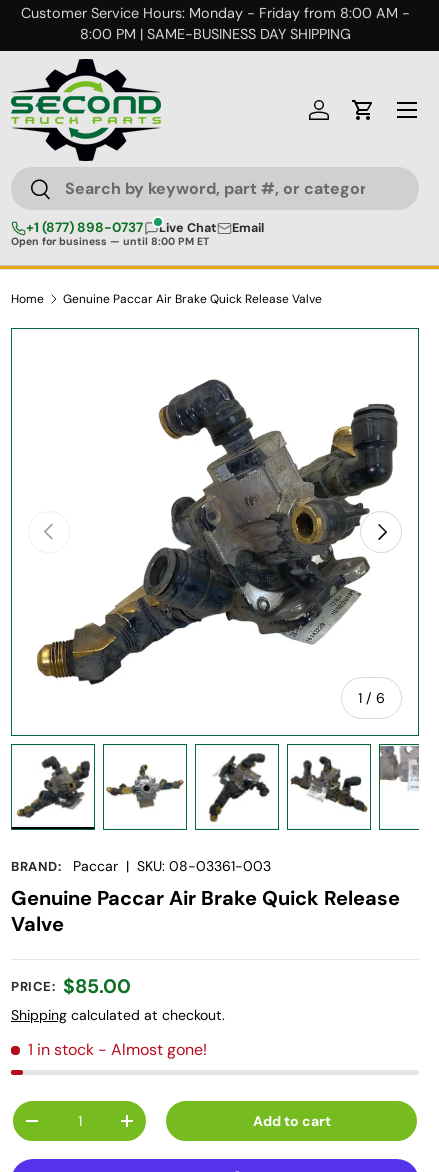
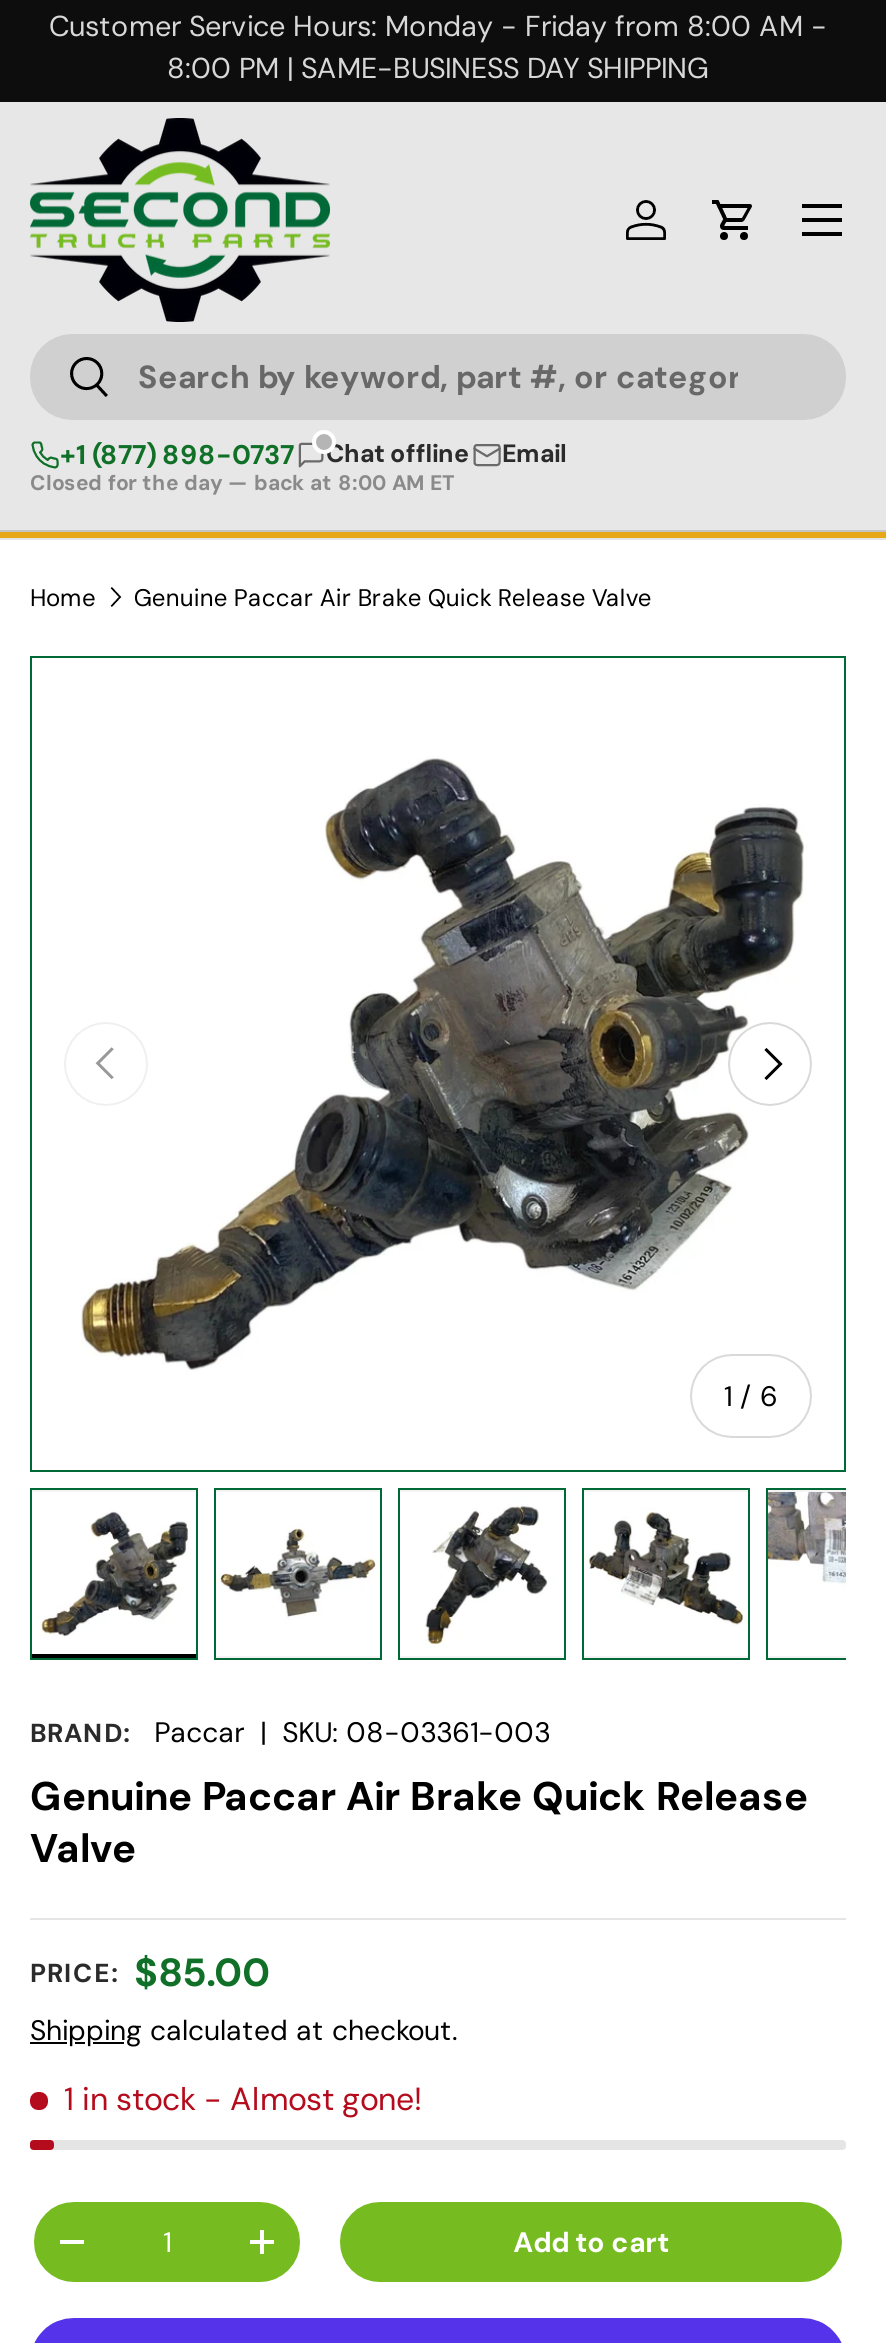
- Live Chat
+ Chat offline

- Open for business — until 8:00 PM ET
+ Closed for the day — back at 8:00 AM ET
